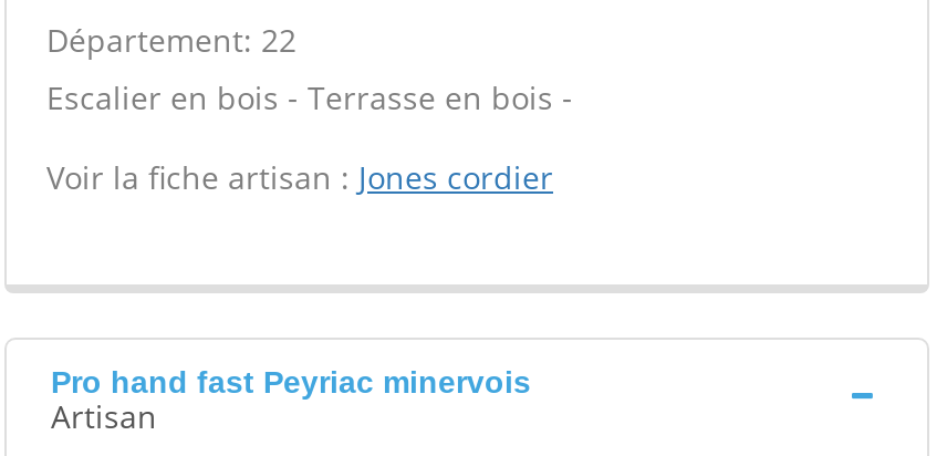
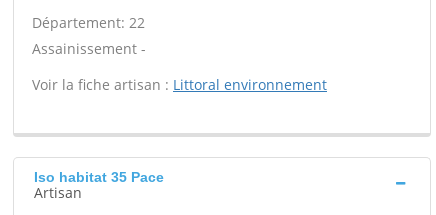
- Escalier en bois - Terrasse en bois -
+ Assainissement -

- Voir la fiche artisan : Jones cordier
+ Voir la fiche artisan : Littoral environnement

- Pro hand fast Peyriac minervois
+ Iso habitat 35 Pace
